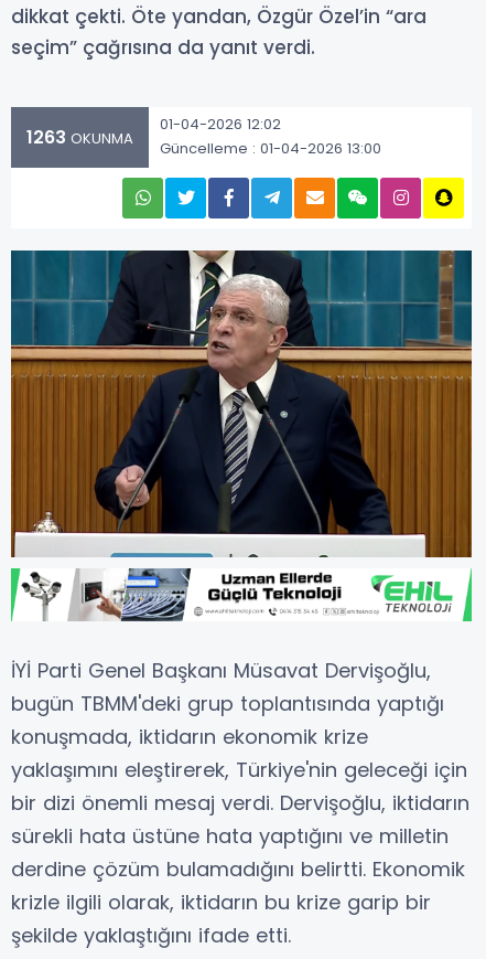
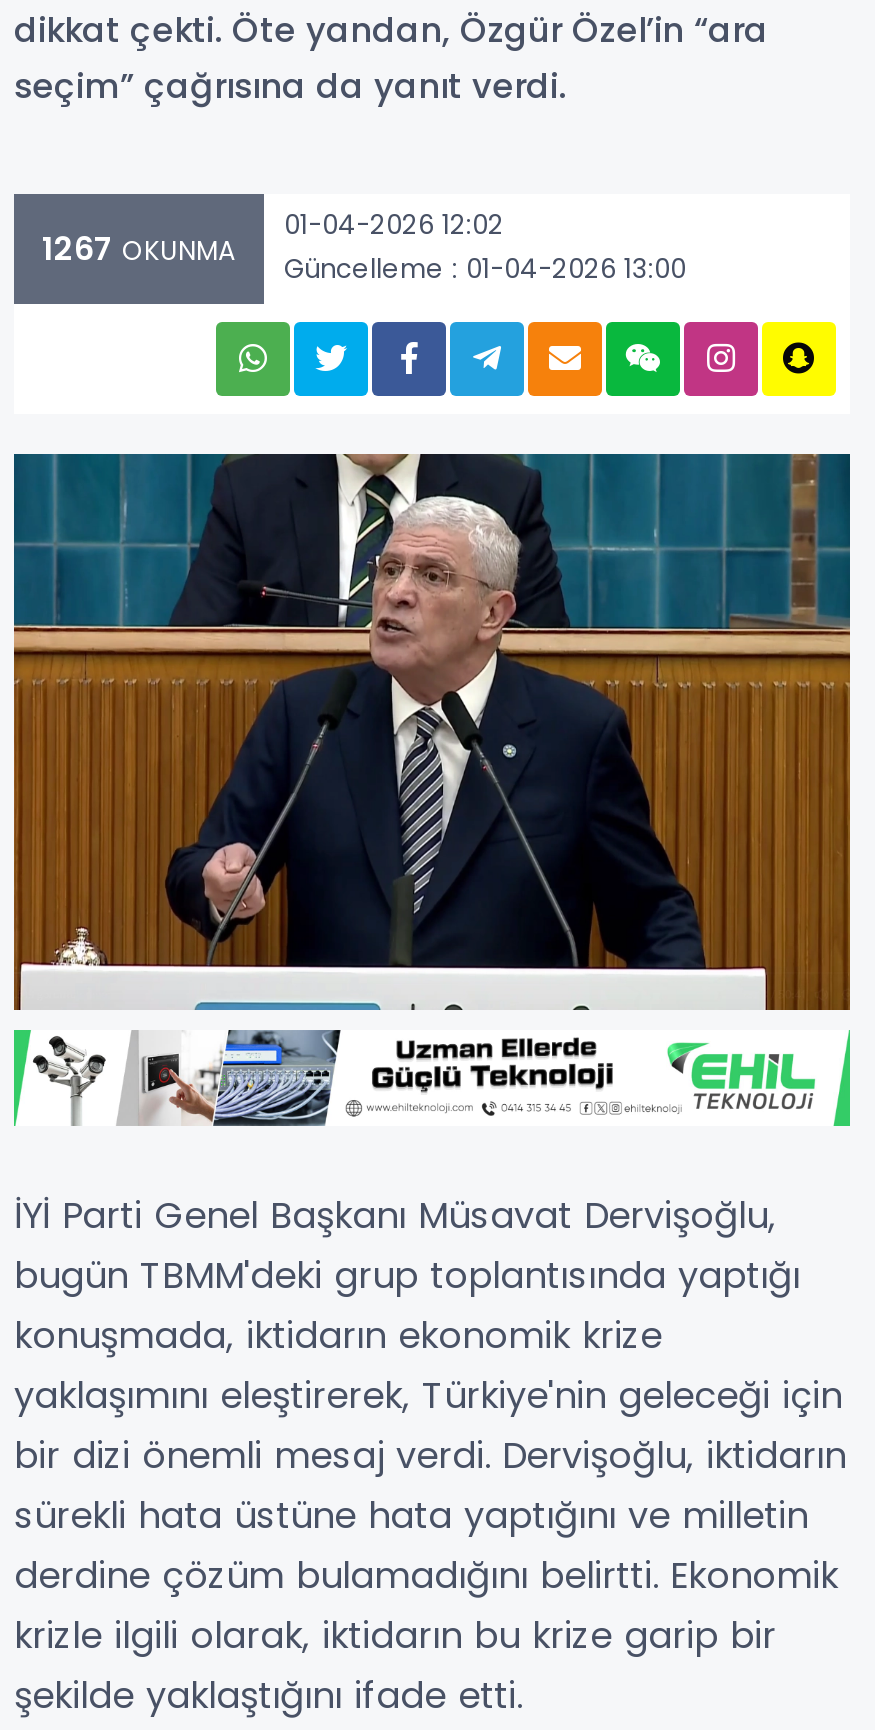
- 1263 OKUNMA 01-04-2026 12:02 Güncelleme : 01-04-2026 13:00
+ 1267 OKUNMA 01-04-2026 12:02 Güncelleme : 01-04-2026 13:00
